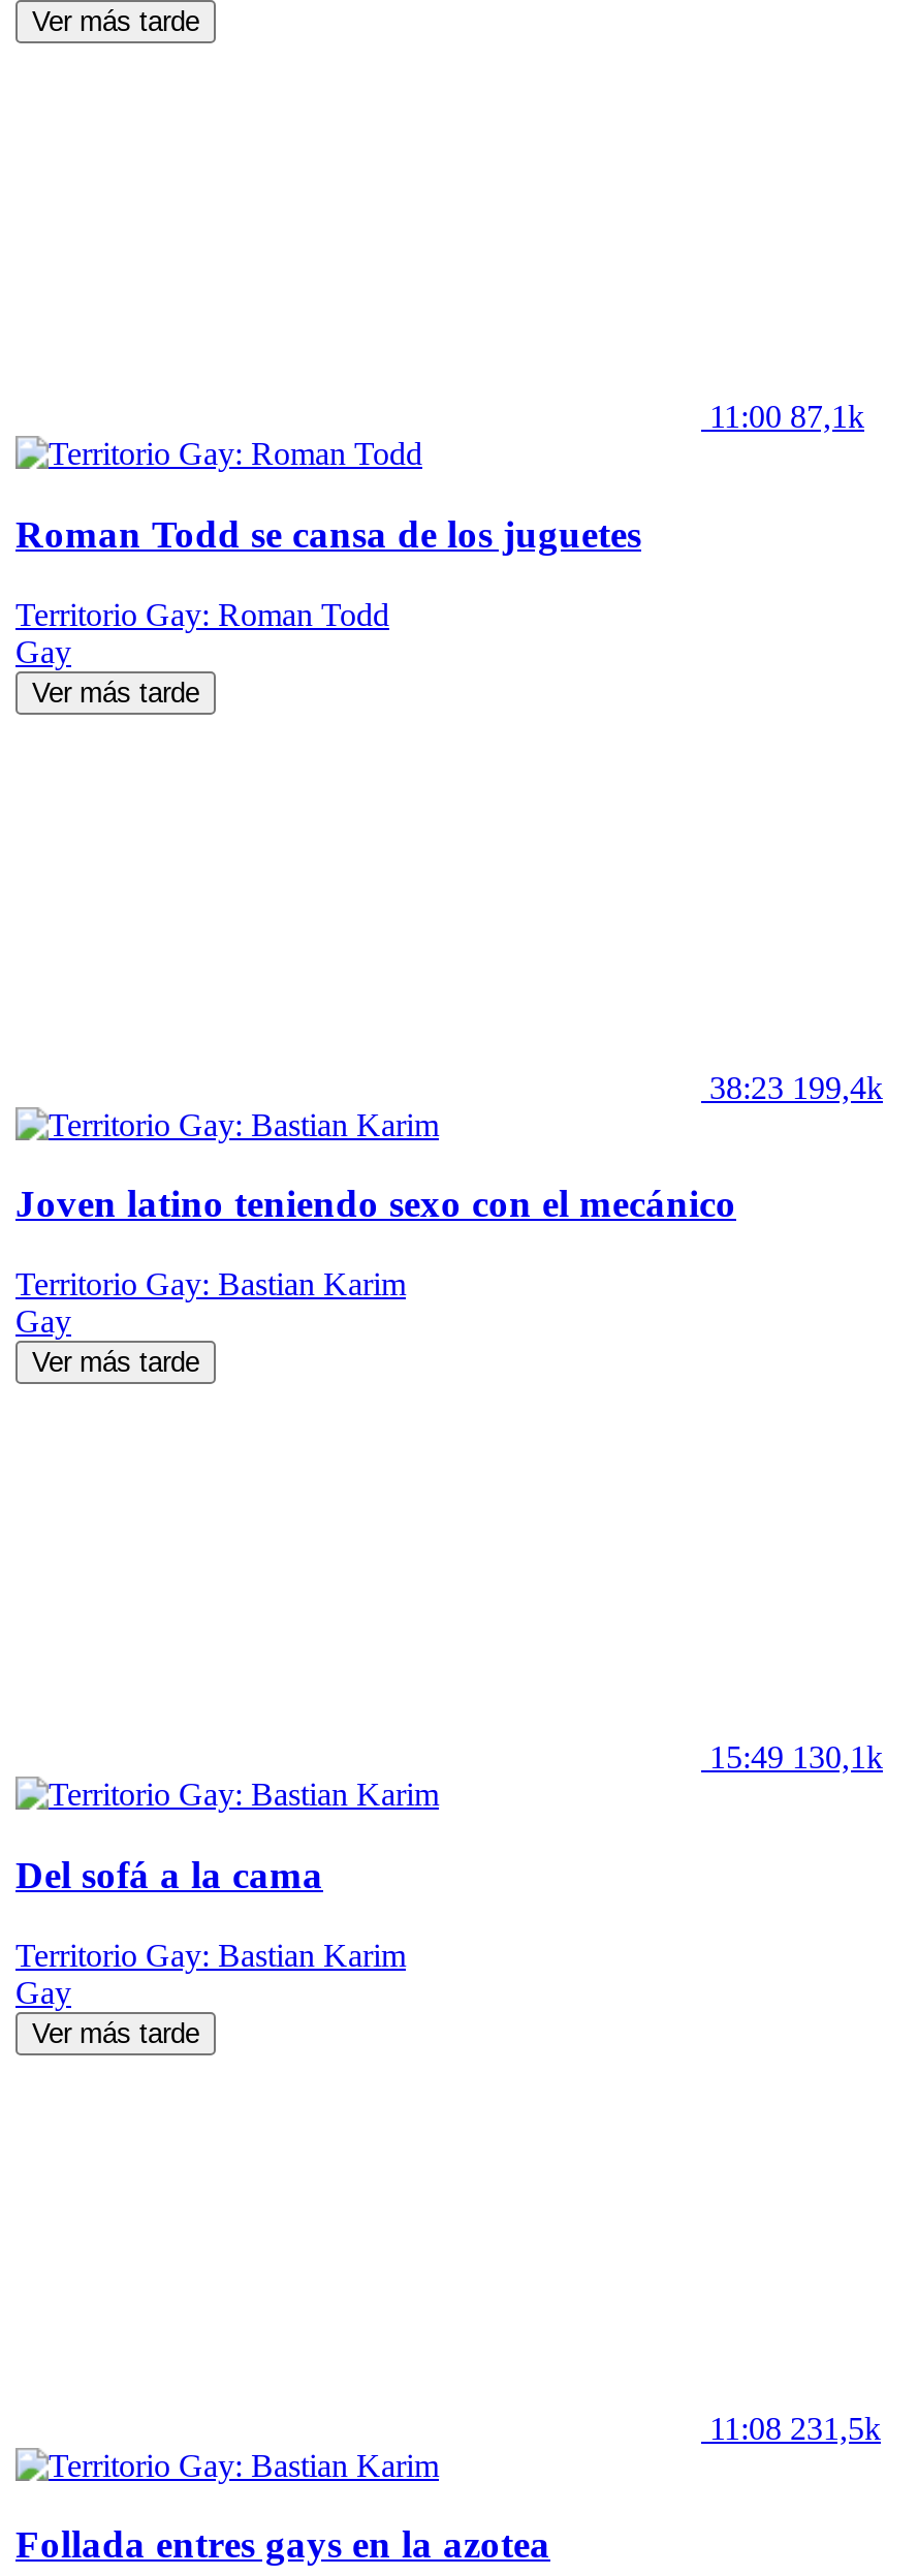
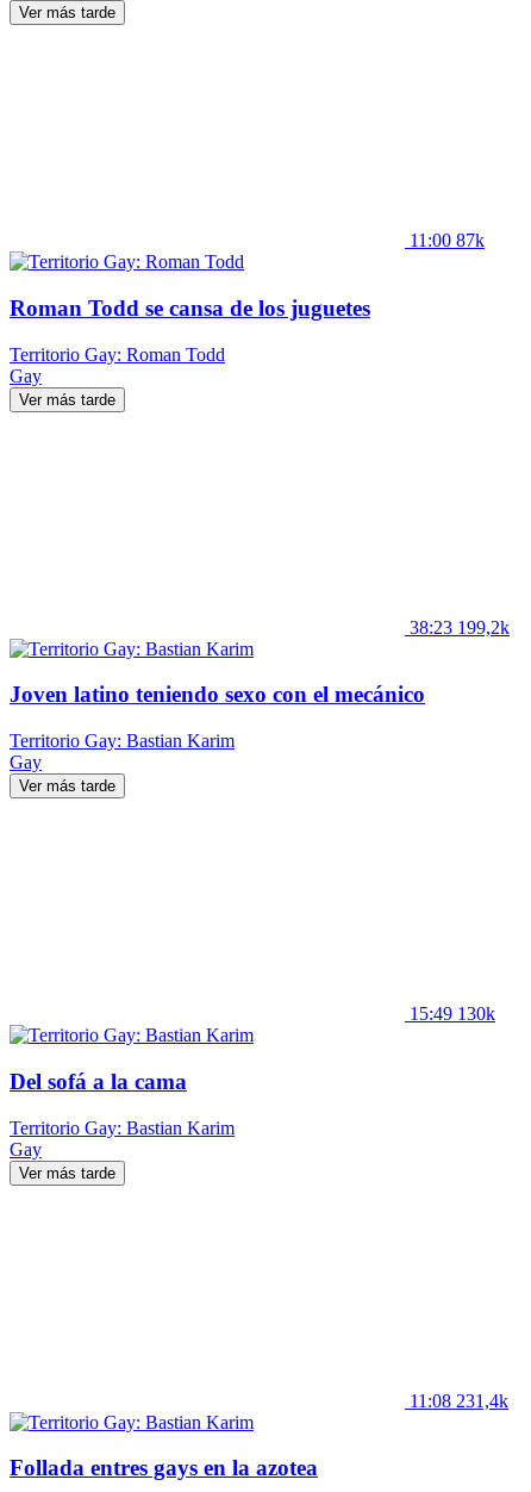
- 11:00 87,1k
+ 11:00 87k

- 38:23 199,4k
+ 38:23 199,2k

- 15:49 130,1k
+ 15:49 130k

- 11:08 231,5k
+ 11:08 231,4k
